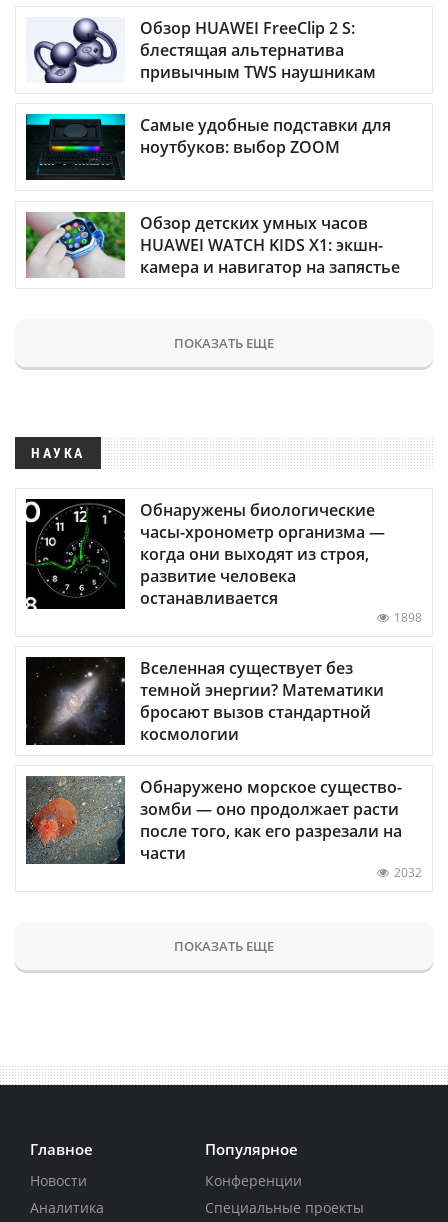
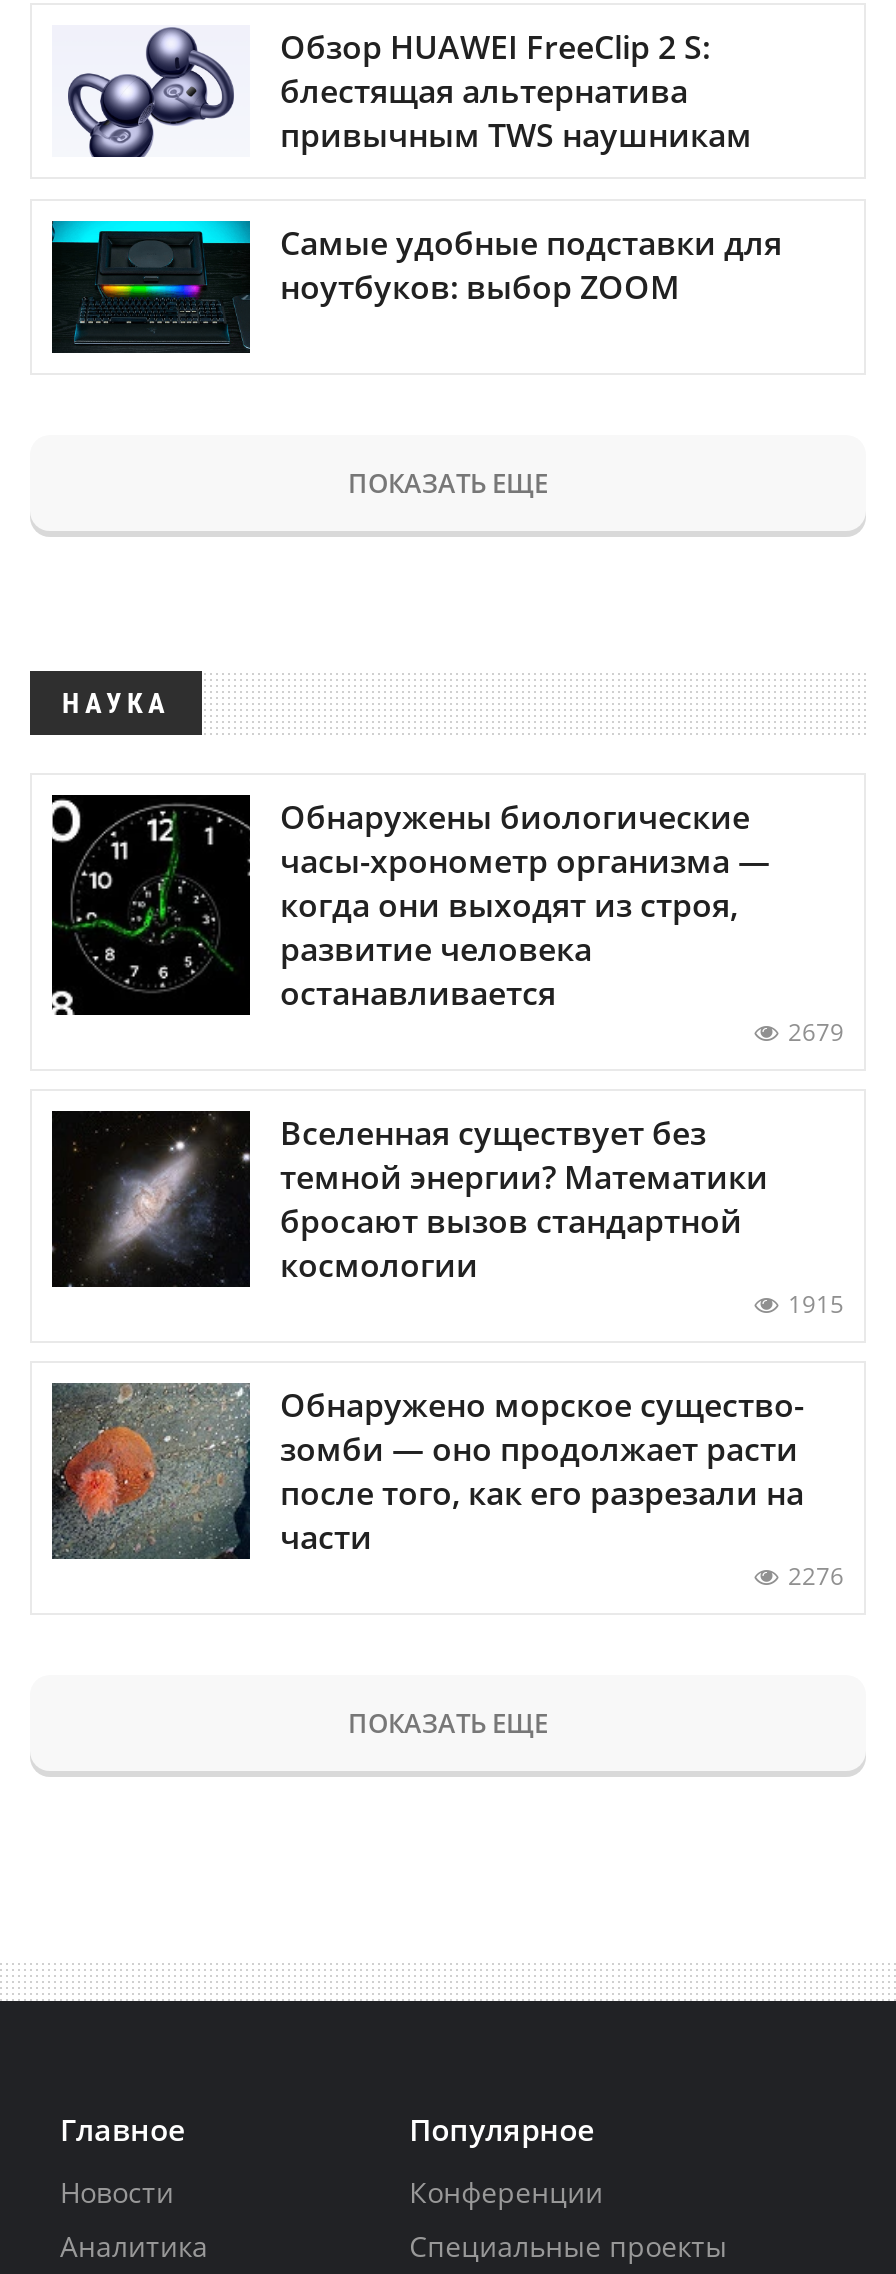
- [image]
- Обзор детских умных часов
- HUAWEI WATCH KIDS X1: экшн-
- камера и навигатор на запястье

moved up: [image] | ПОКАЗАТЬ ЕЩЕ | НАУКА | Обнаружены биологические | часы-хронометр организма — | когда они выходят из строя, | развитие человека | останавливается

- 1898
+ 2679

moved up: [image] | Вселенная существует без | темной энергии? Математики | бросают вызов стандартной | космологии

+ 1915

- 2032
+ 2276
